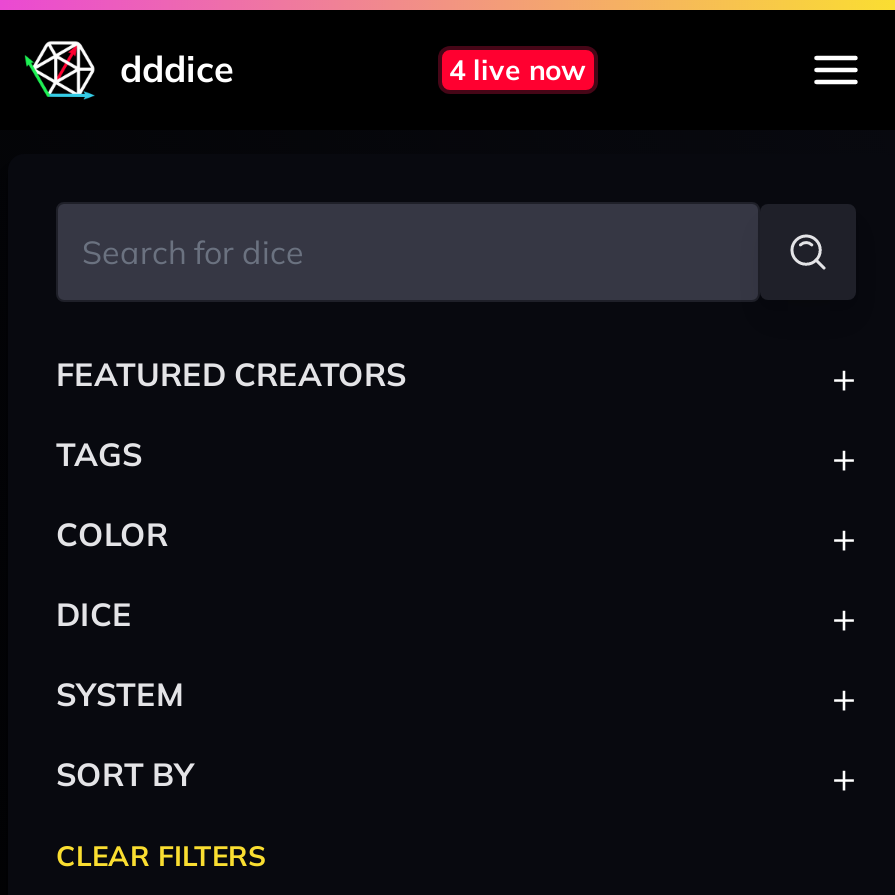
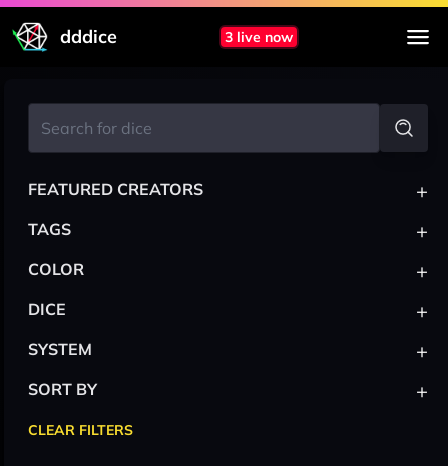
- 4 live now
+ 3 live now
